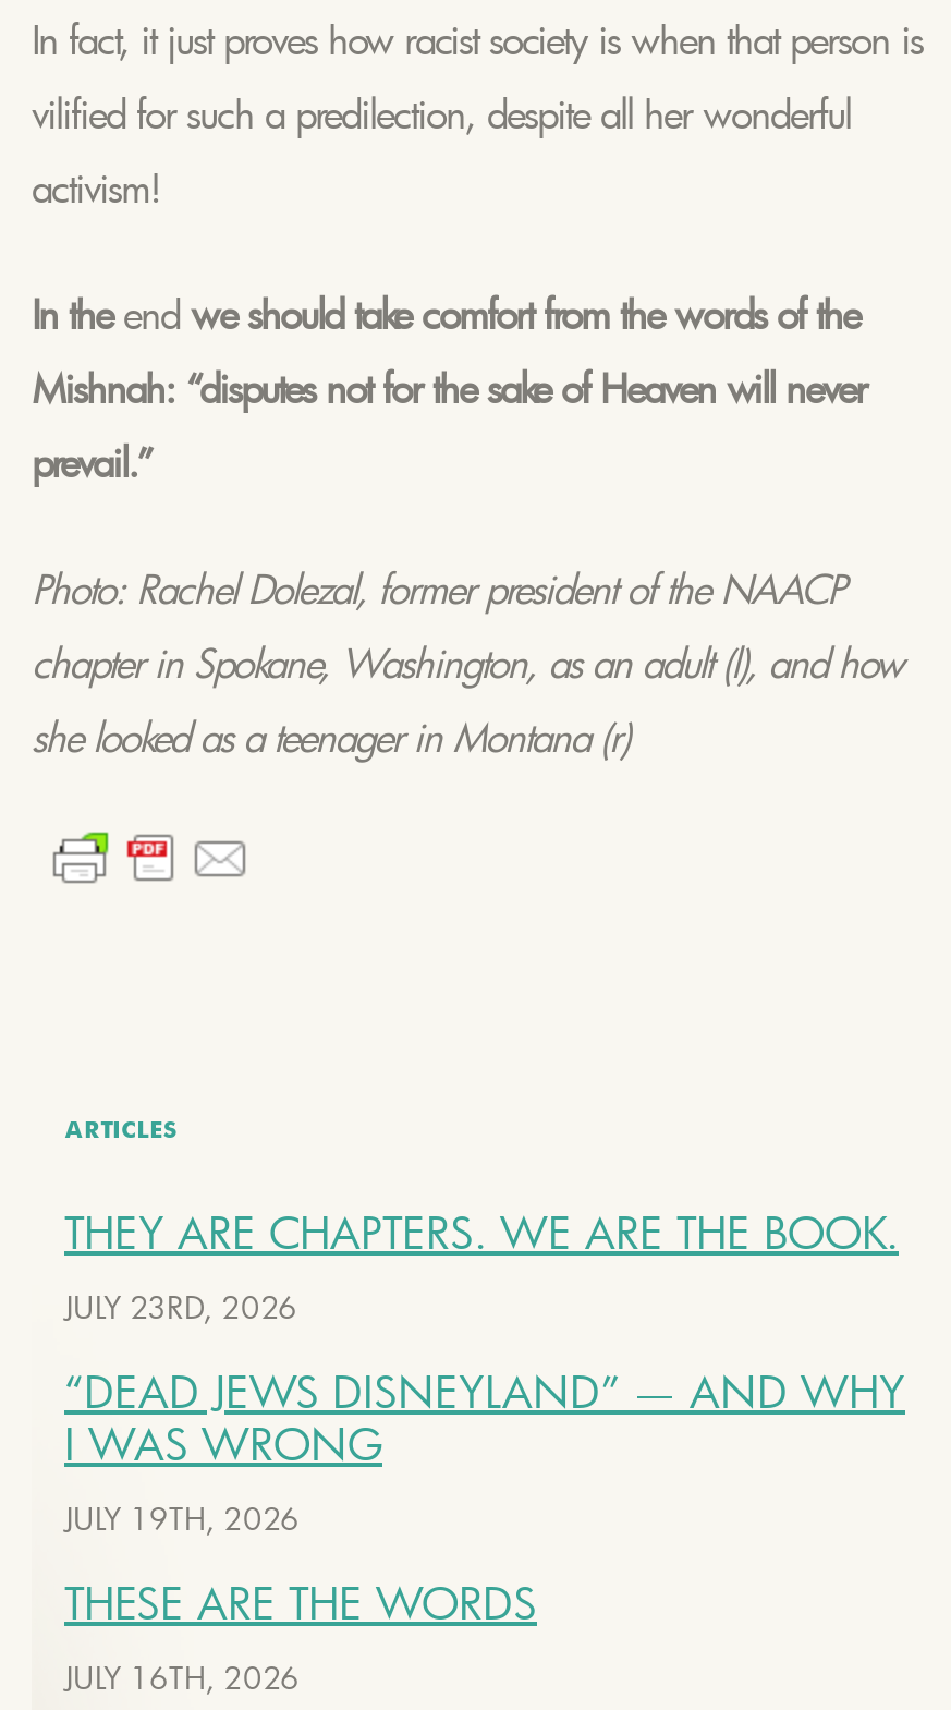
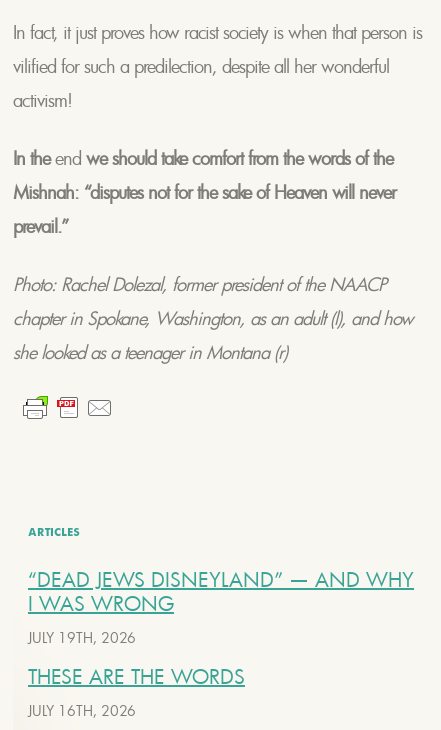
- THEY ARE CHAPTERS. WE ARE THE BOOK.
- JULY 23RD, 2026
